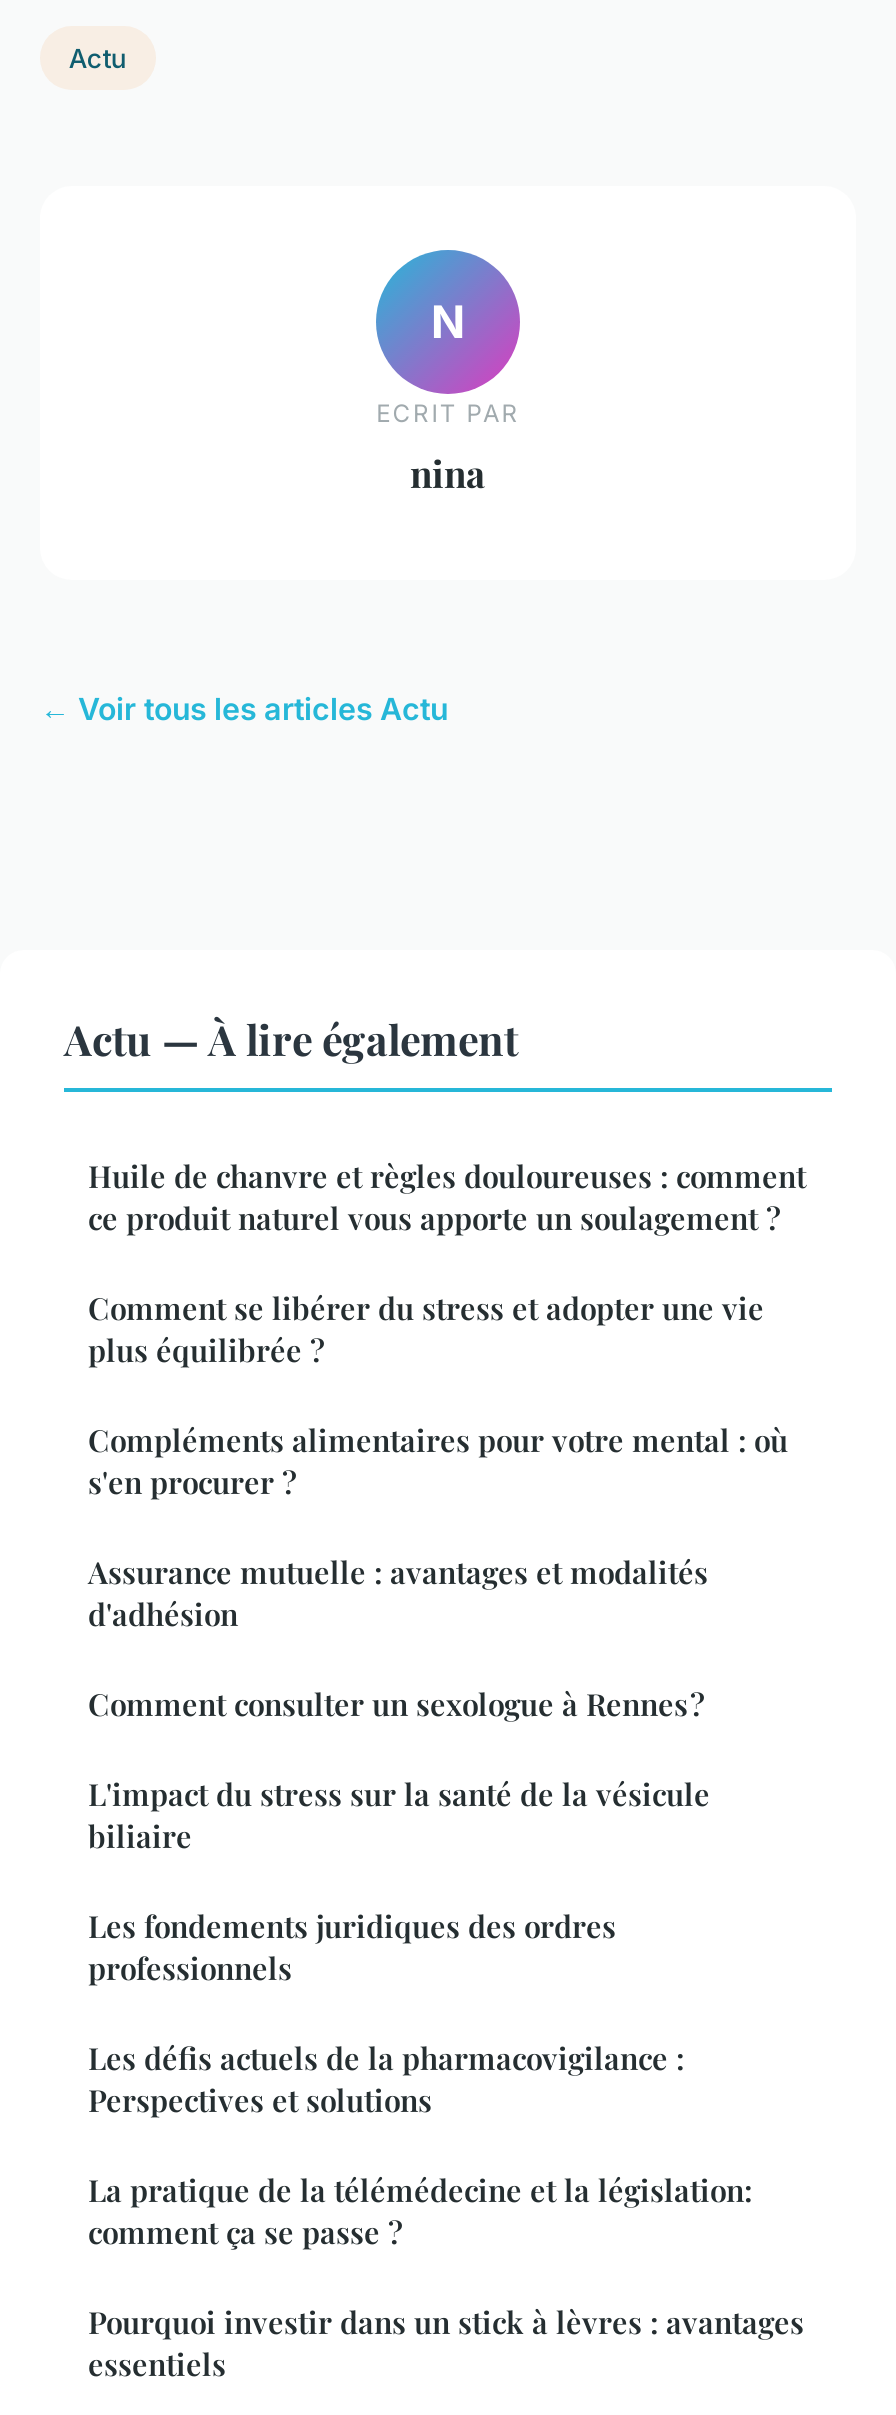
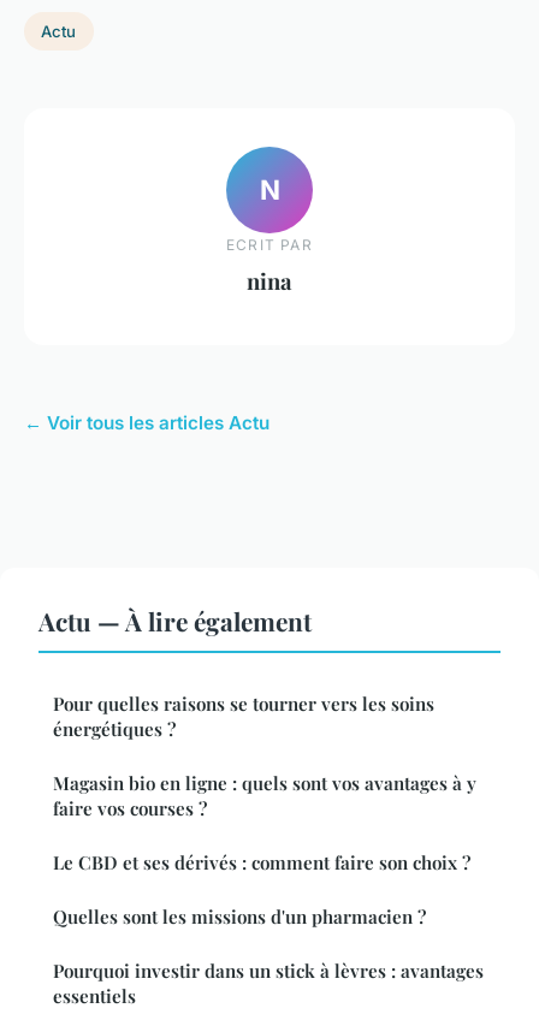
- Huile de chanvre et règles douloureuses : comment
- ce produit naturel vous apporte un soulagement ?
- Comment se libérer du stress et adopter une vie
- plus équilibrée ?
- Compléments alimentaires pour votre mental : où
- s'en procurer ?
- Assurance mutuelle : avantages et modalités
- d'adhésion
- Comment consulter un sexologue à Rennes ?
- L'impact du stress sur la santé de la vésicule
- biliaire
- Les fondements juridiques des ordres
- professionnels
- Les défis actuels de la pharmacovigilance :
- Perspectives et solutions
- La pratique de la télémédecine et la législation:
- comment ça se passe ?
+ Pour quelles raisons se tourner vers les soins
+ énergétiques ?
+ Magasin bio en ligne : quels sont vos avantages à y
+ faire vos courses ?
+ Le CBD et ses dérivés : comment faire son choix ?
+ Quelles sont les missions d'un pharmacien ?
